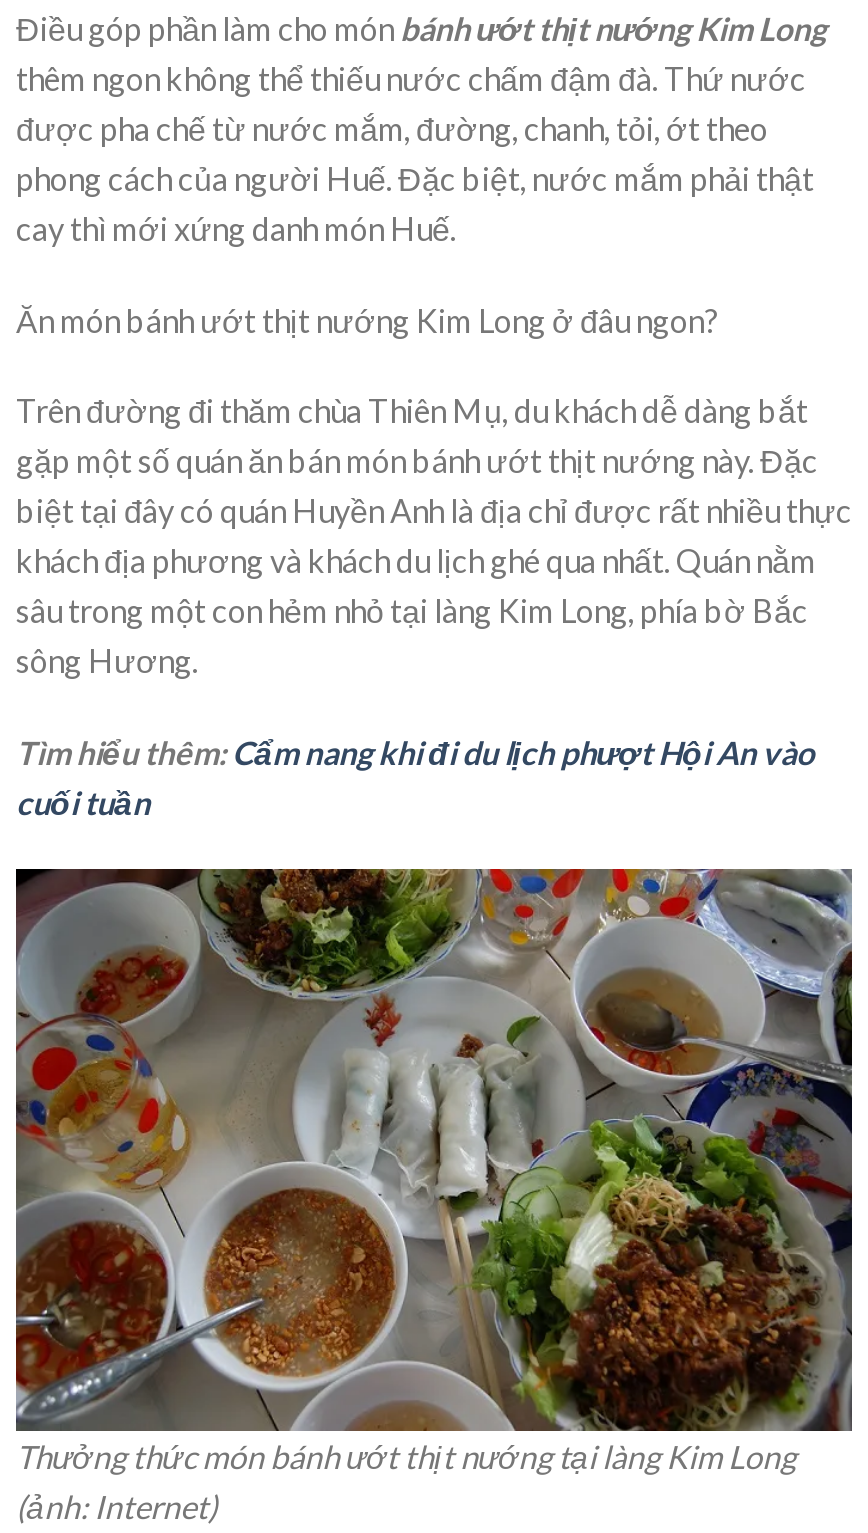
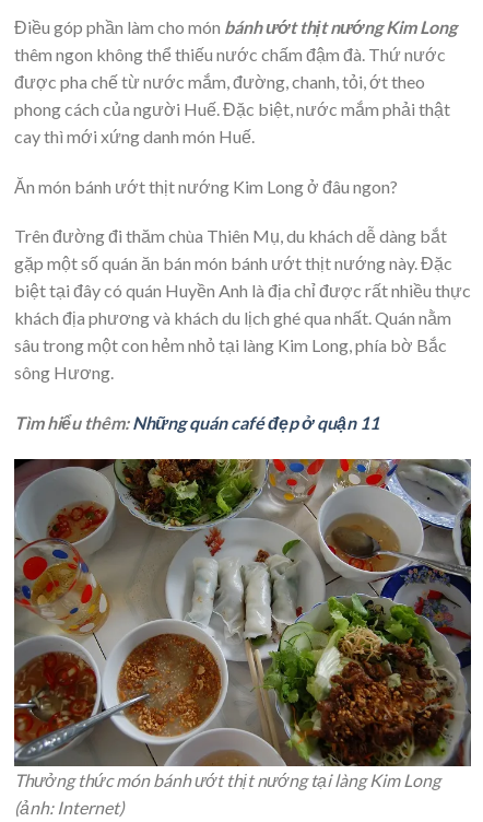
- Tìm hiểu thêm: Cẩm nang khi đi du lịch phượt Hội An vào
- cuối tuần
+ Tìm hiểu thêm:Những quán café đẹp ở quận 11
